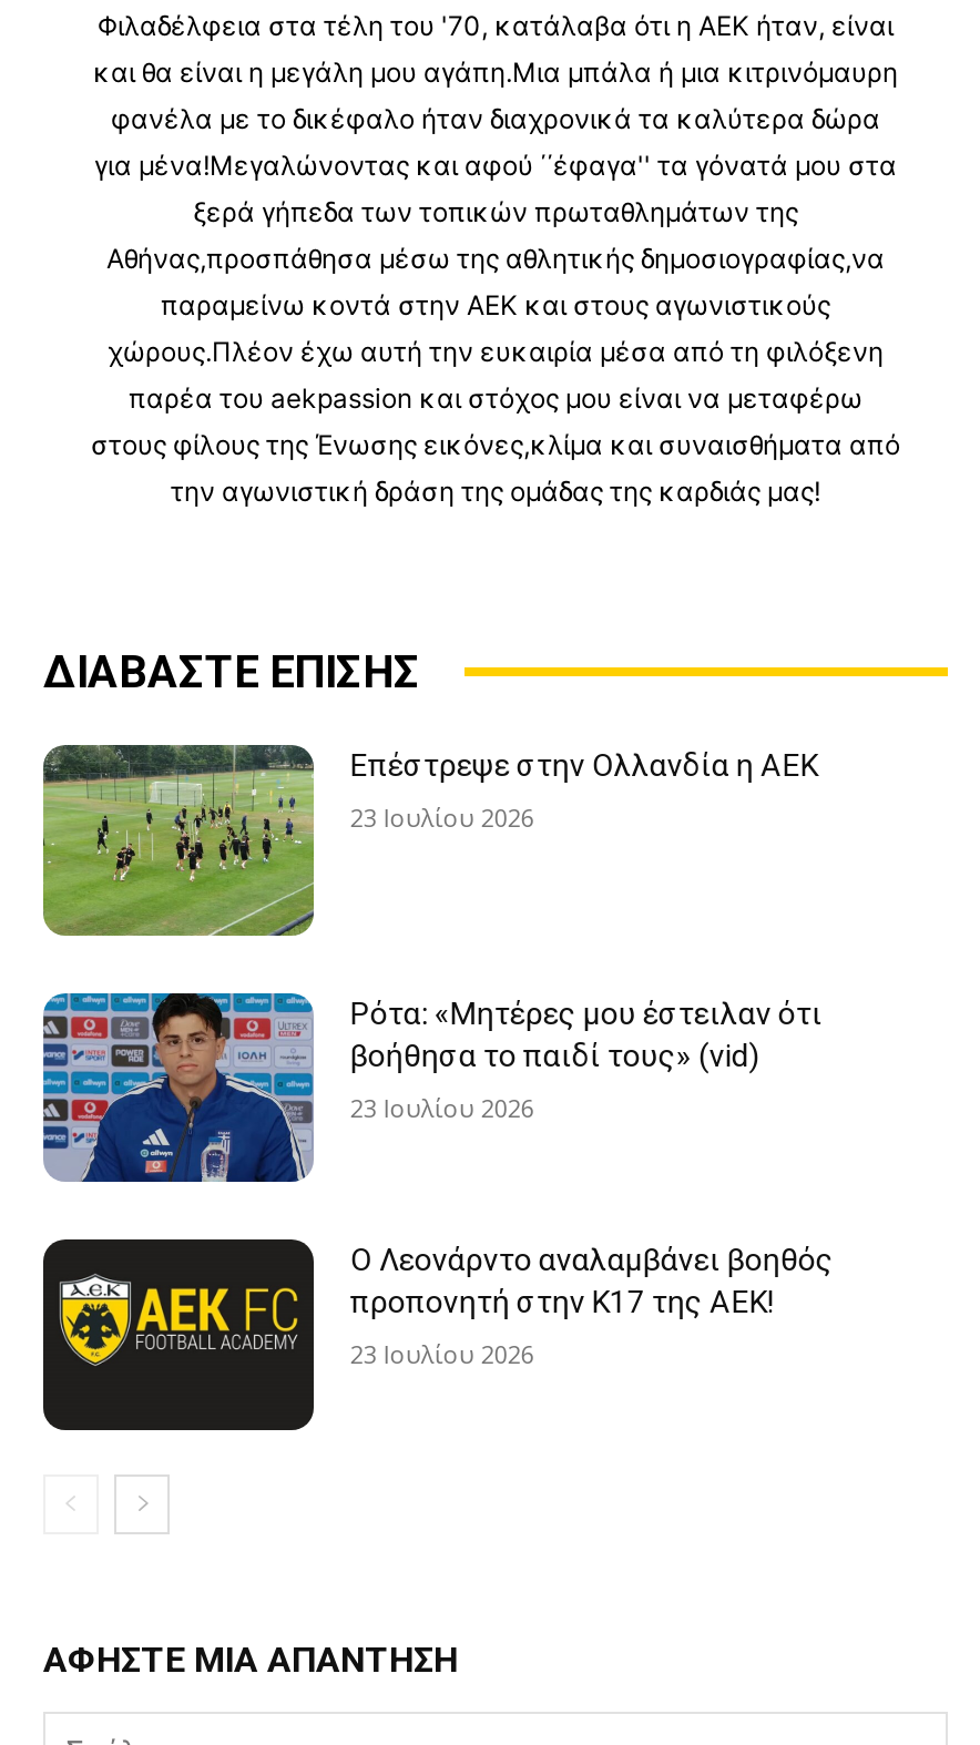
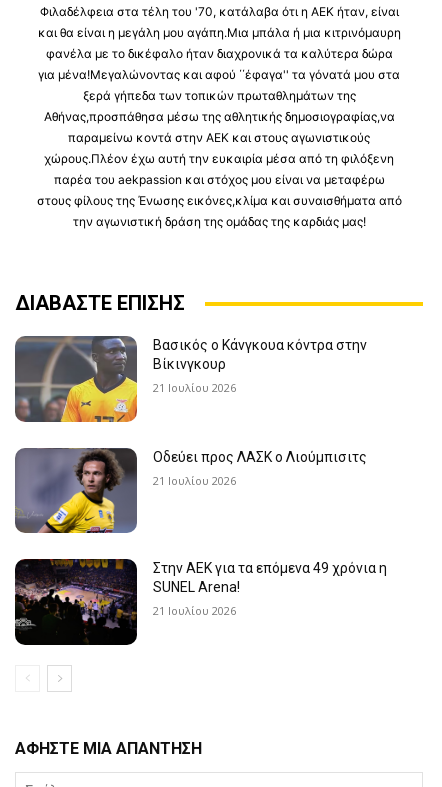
- [image]
- Επέστρεψε στην Ολλανδία η ΑΕΚ
+ [image]
+ Βασικός ο Κάνγκουα κόντρα στην
+ Βίκινγκουρ

- 23 Ιουλίου 2026
+ 21 Ιουλίου 2026

- [image]
- Ρότα: «Μητέρες μου έστειλαν ότι
- βοήθησα το παιδί τους» (vid)
+ [image]
+ Οδεύει προς ΛΑΣΚ ο Λιούμπισιτς

- 23 Ιουλίου 2026
+ 21 Ιουλίου 2026

- [image]
- Ο Λεονάρντο αναλαμβάνει βοηθός
- προπονητή στην Κ17 της ΑΕΚ!
+ [image]
+ Στην ΑΕΚ για τα επόμενα 49 χρόνια η
+ SUNEL Arena!

- 23 Ιουλίου 2026
+ 21 Ιουλίου 2026
